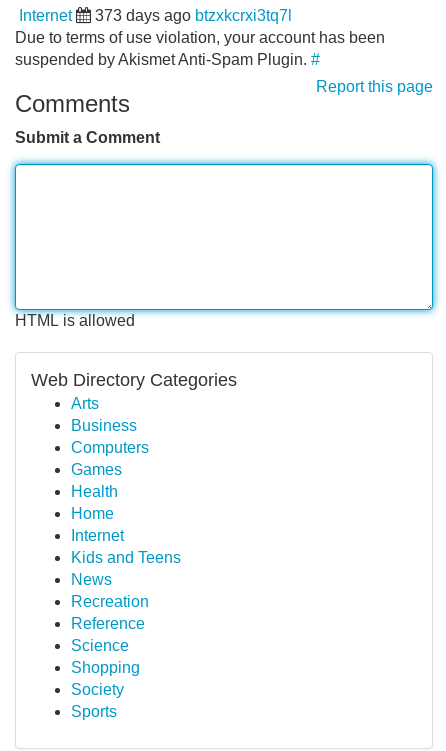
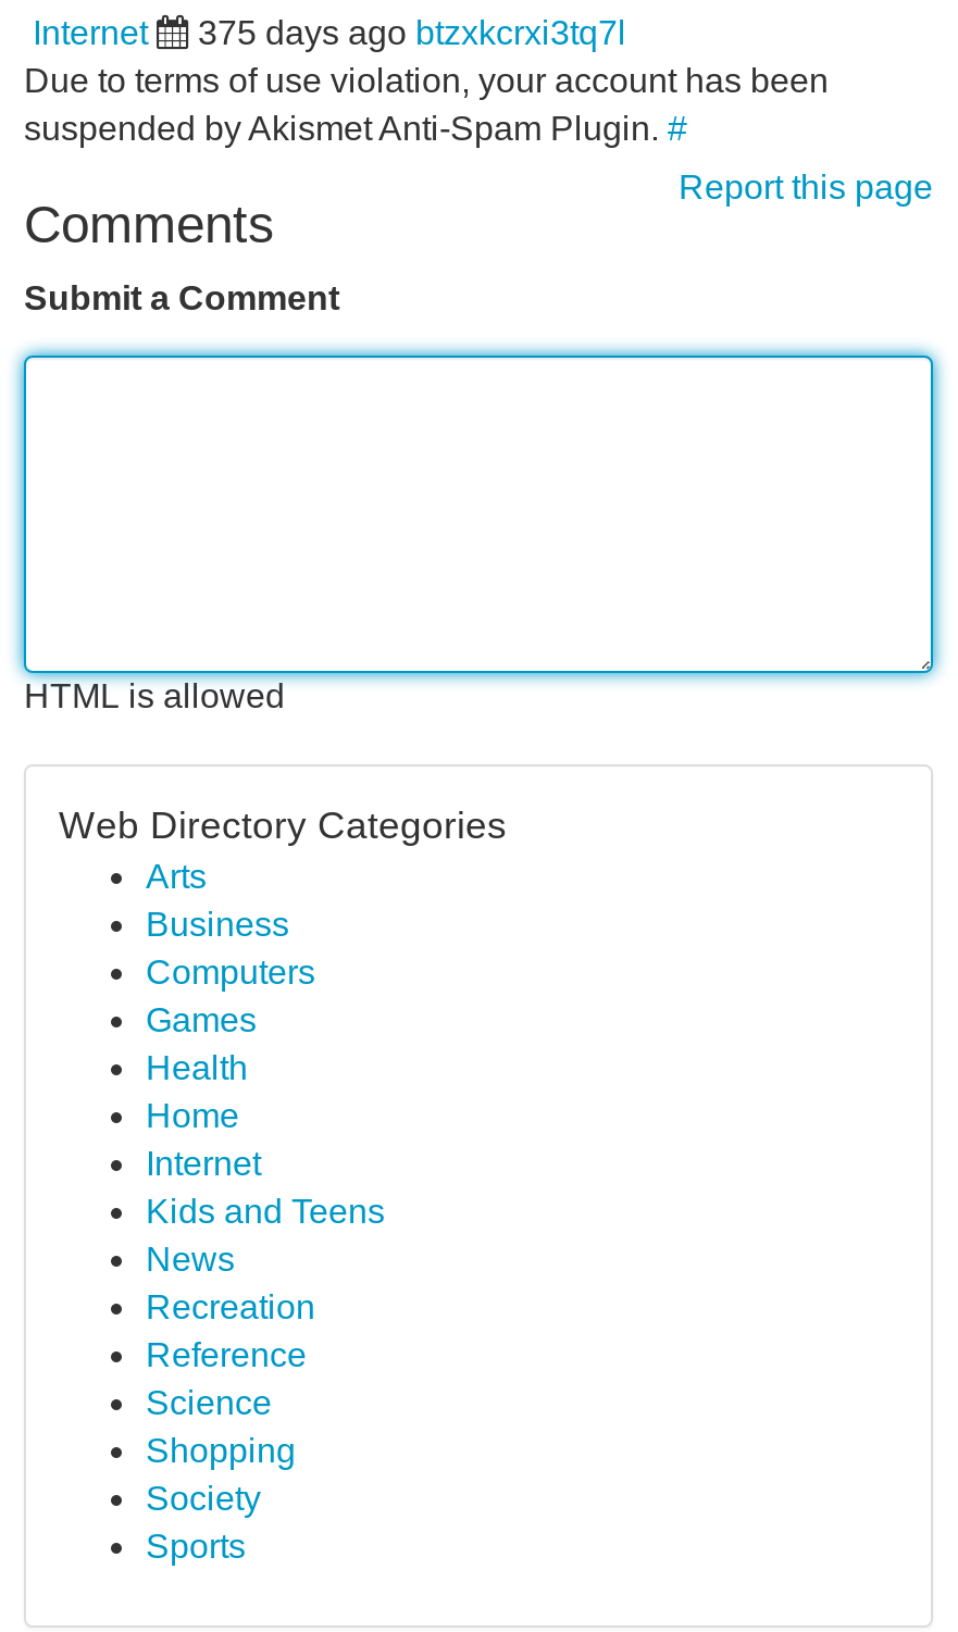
- 373 days ago btzxkcrxi3tq7l
+ 375 days ago btzxkcrxi3tq7l
